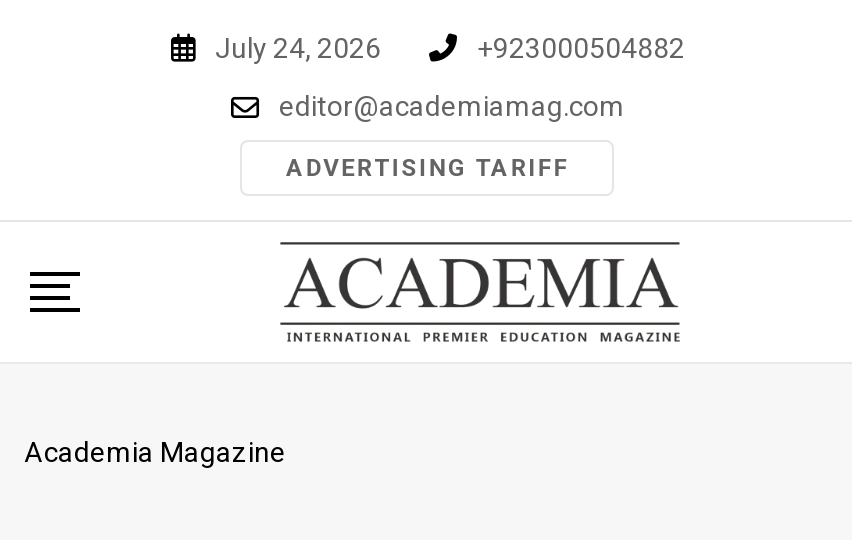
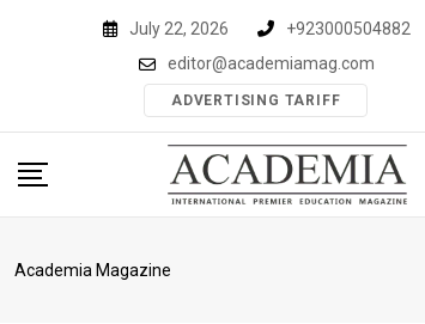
- July 24, 2026
+ July 22, 2026
